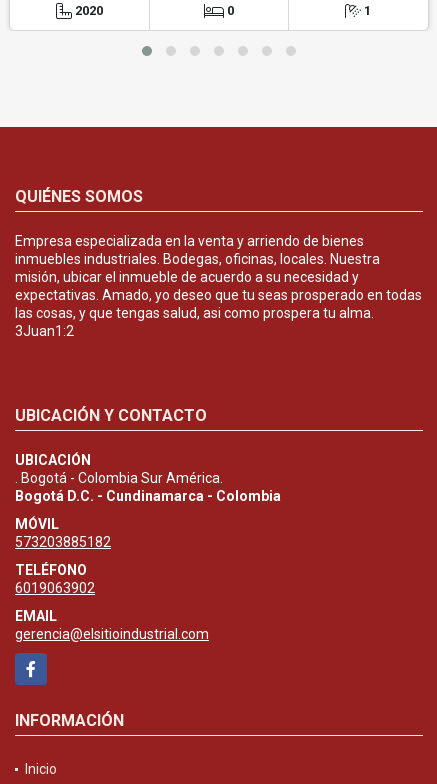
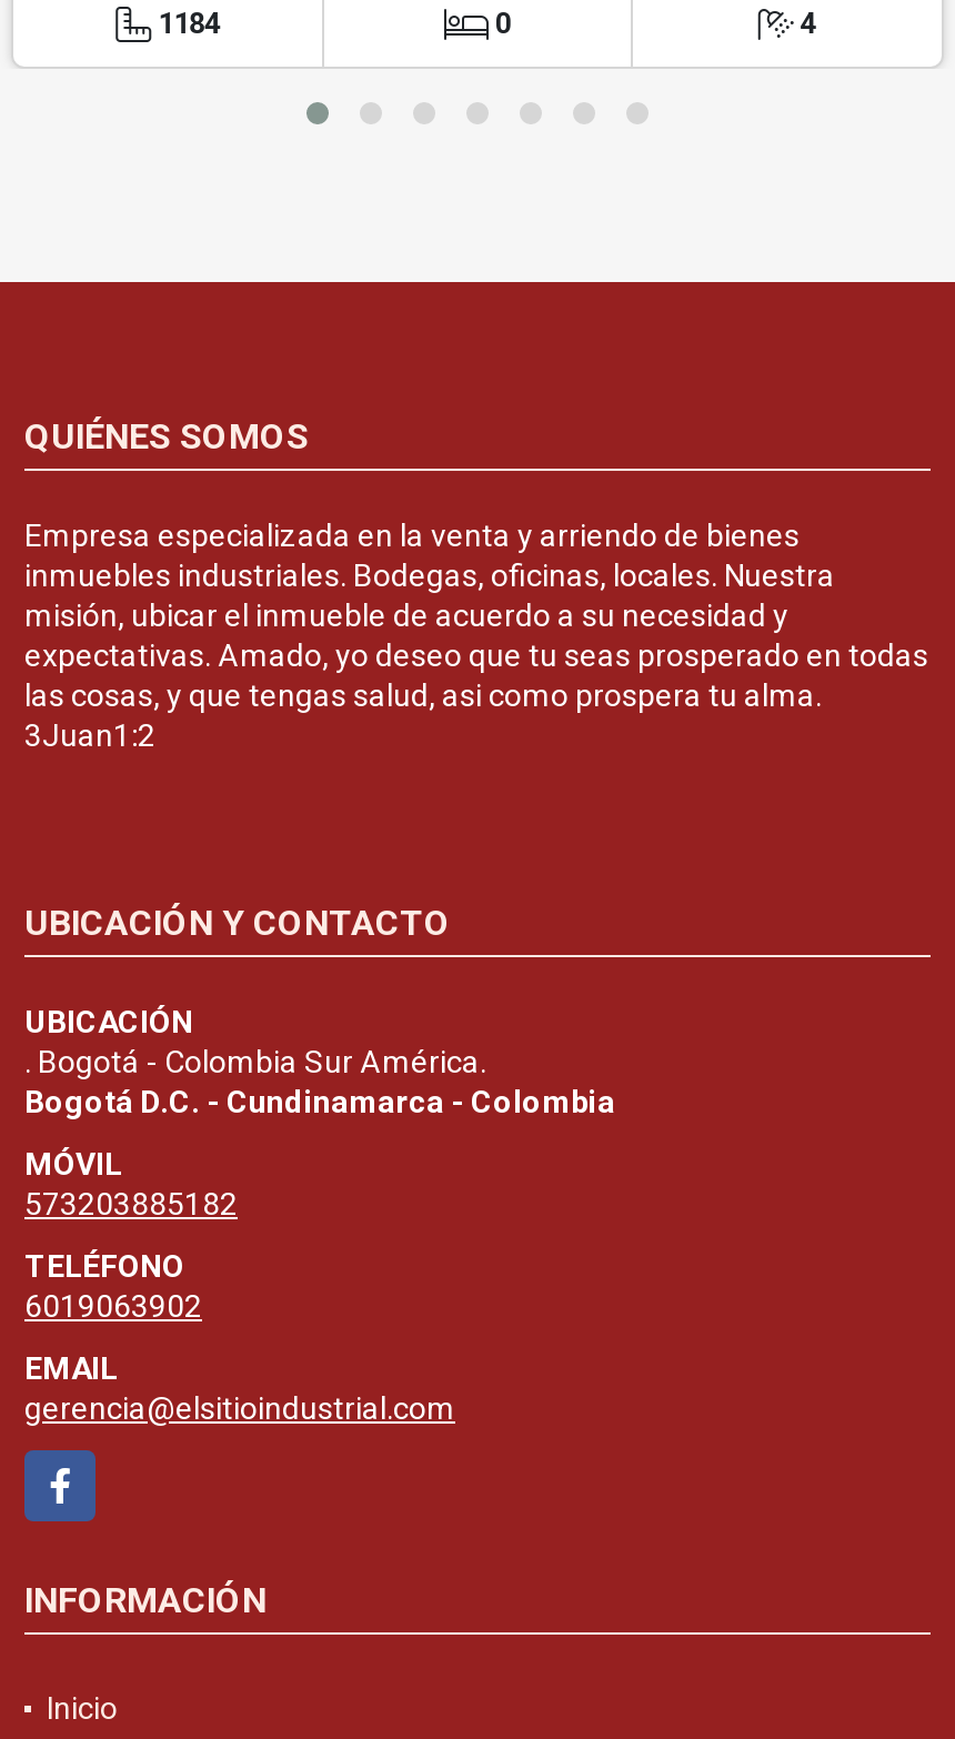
- 2020
+ 1184

- 1
+ 4
